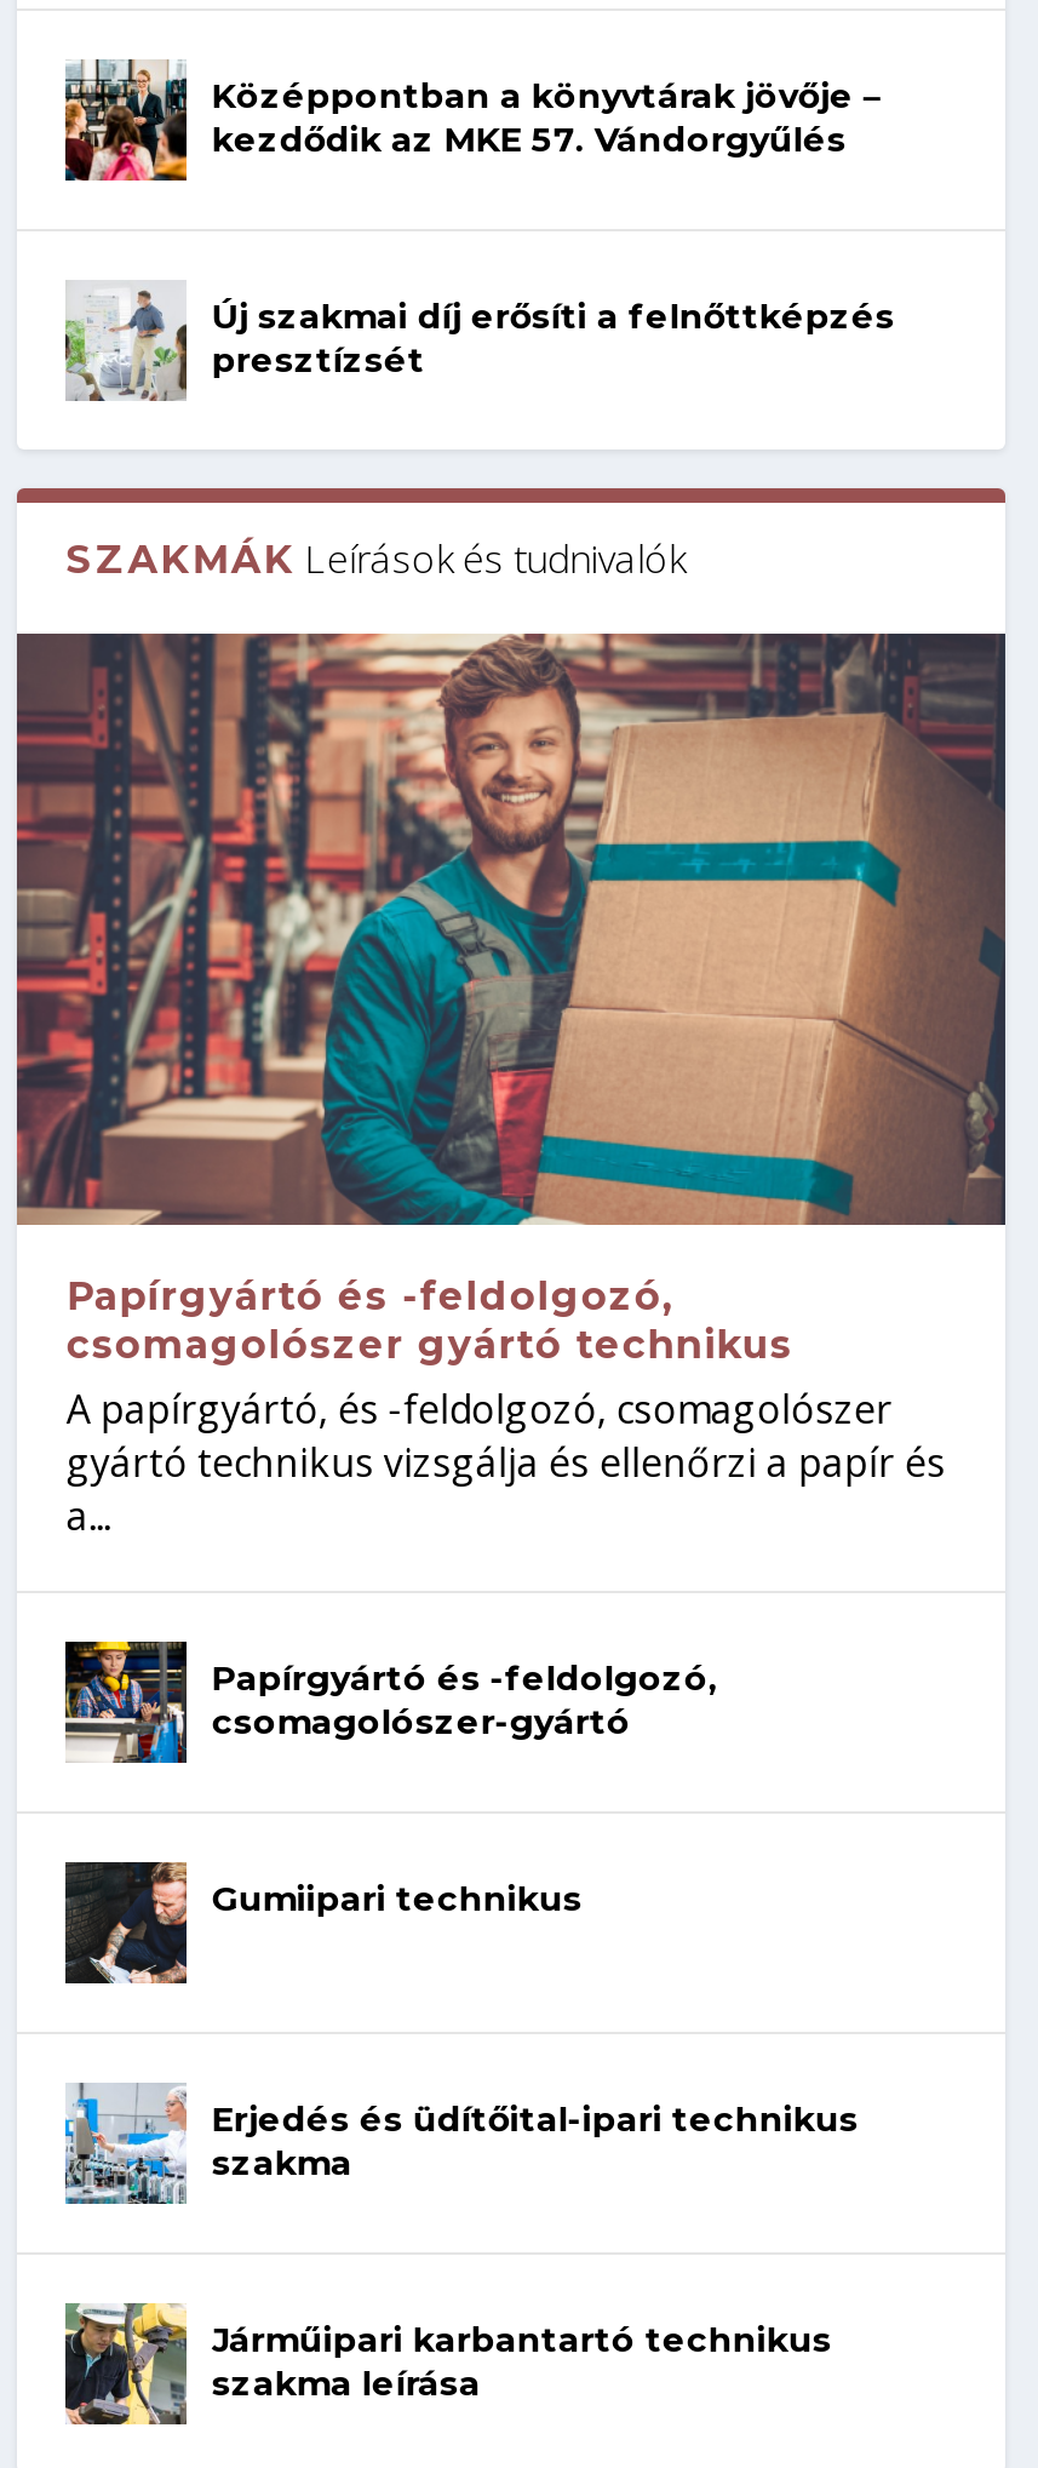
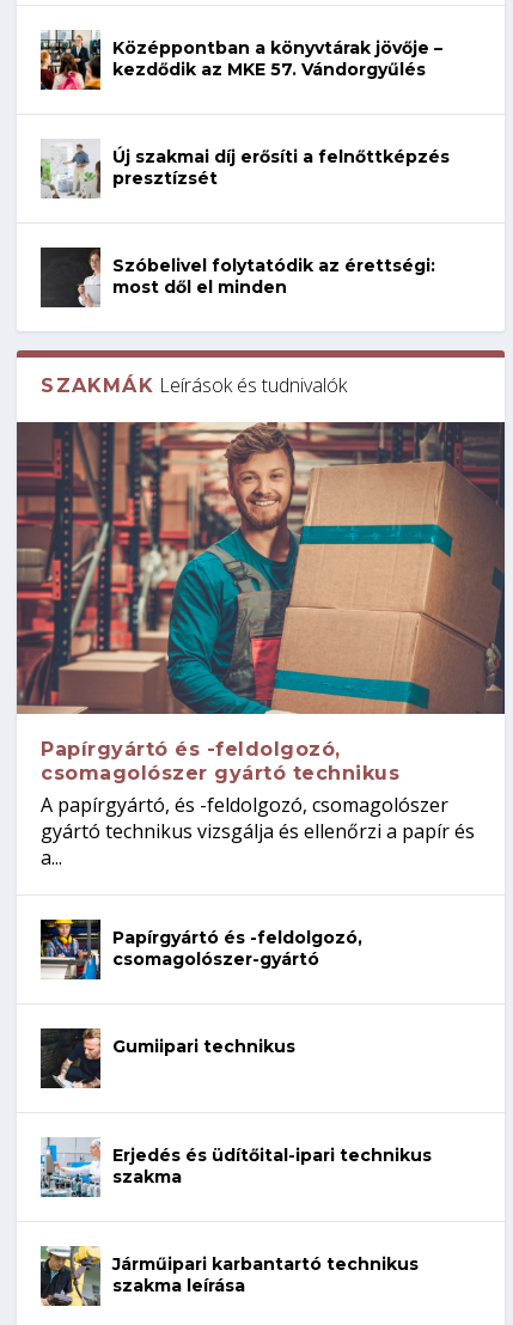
+ [image]
+ Szóbelivel folytatódik az érettségi:
+ most dől el minden
